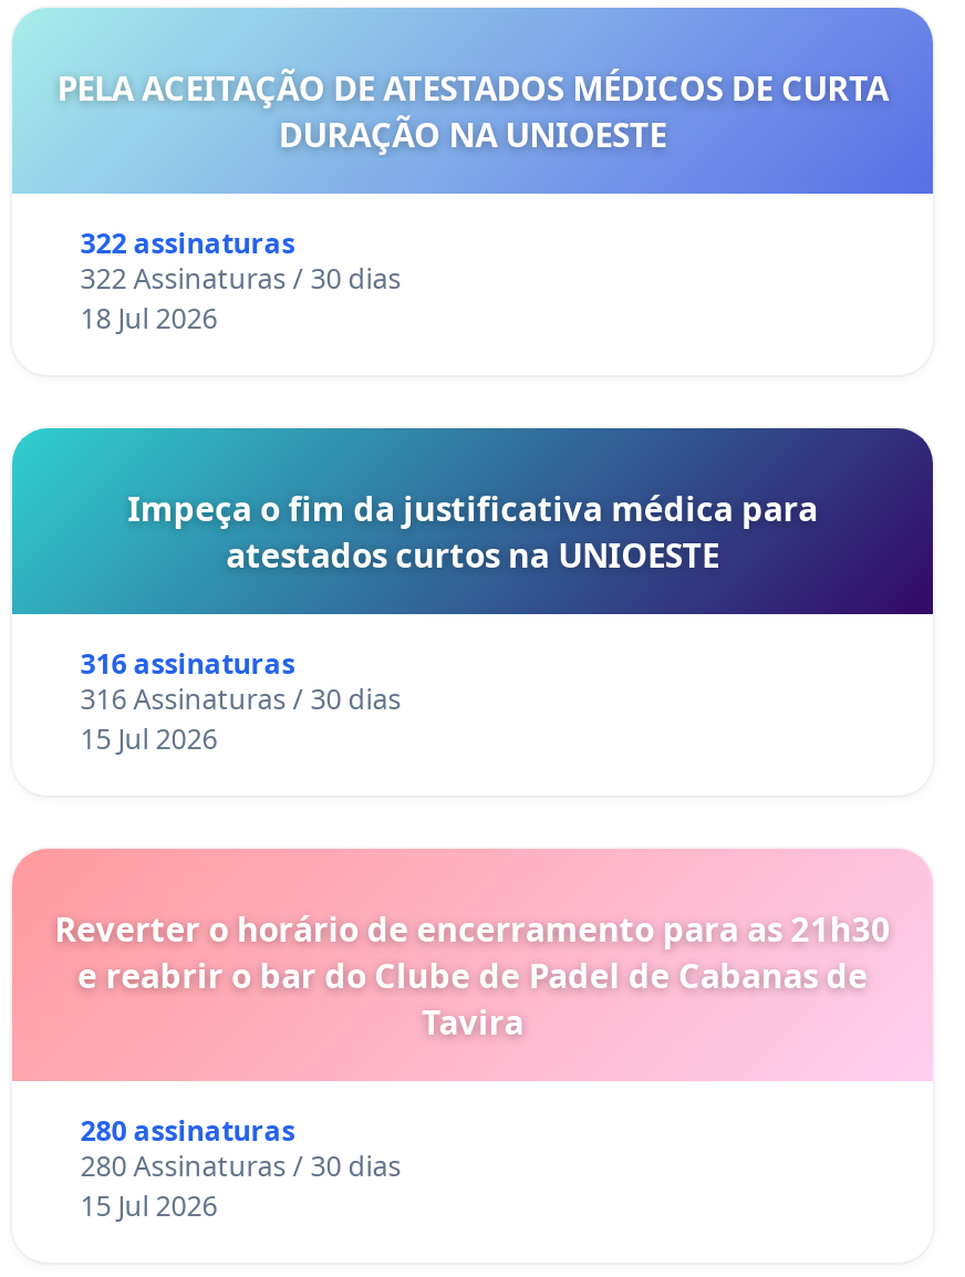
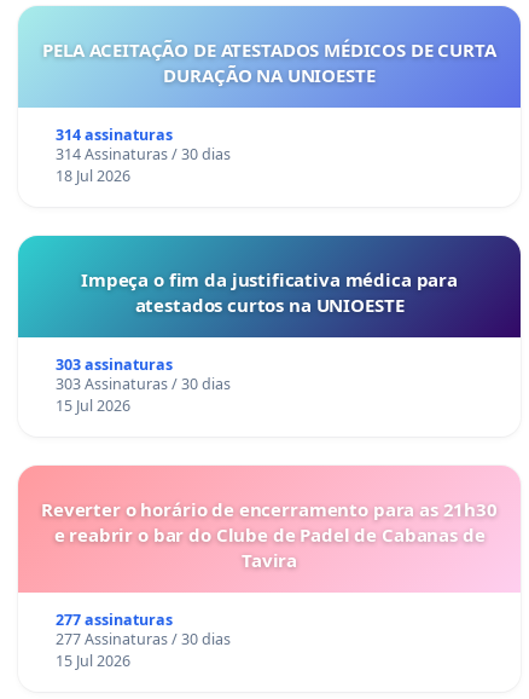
- 322 assinaturas
+ 314 assinaturas

- 322 Assinaturas / 30 dias
+ 314 Assinaturas / 30 dias

- 316 assinaturas
+ 303 assinaturas

- 316 Assinaturas / 30 dias
+ 303 Assinaturas / 30 dias

- 280 assinaturas
+ 277 assinaturas

- 280 Assinaturas / 30 dias
+ 277 Assinaturas / 30 dias
